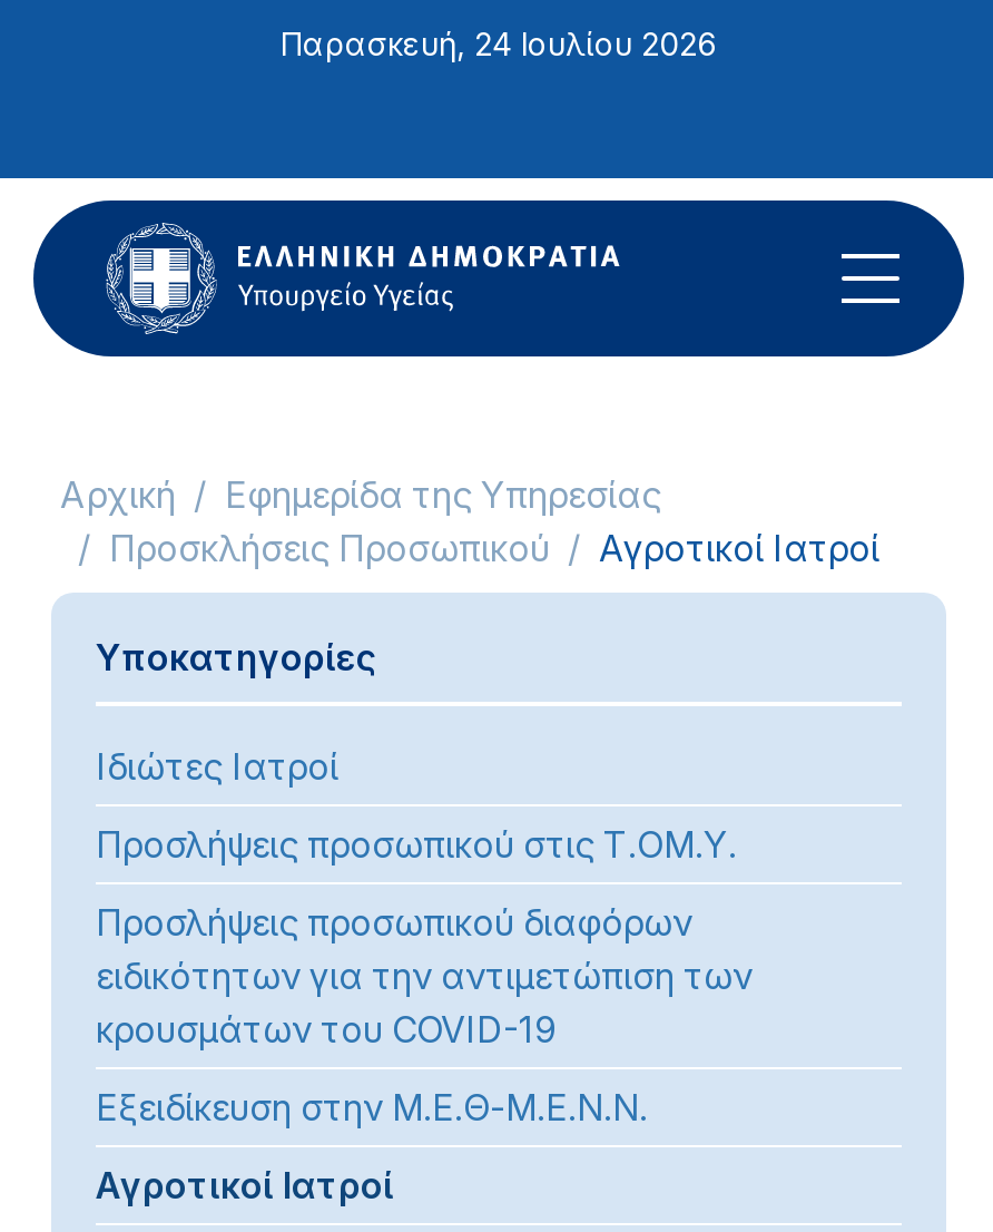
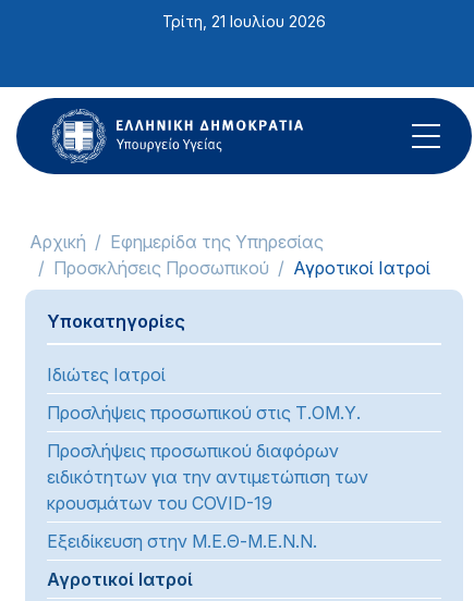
- Παρασκευή, 24 Ιουλίου 2026
+ Τρίτη, 21 Ιουλίου 2026
